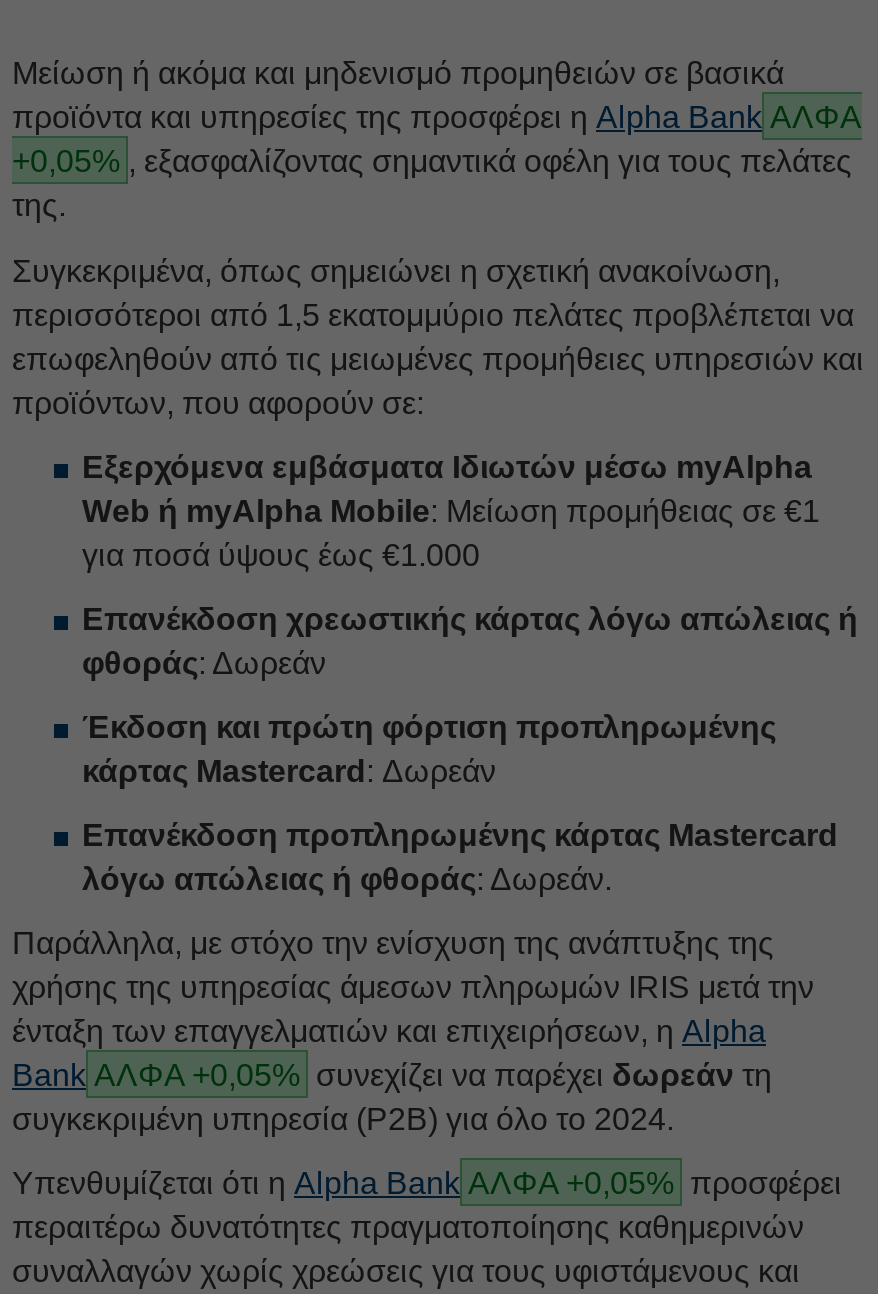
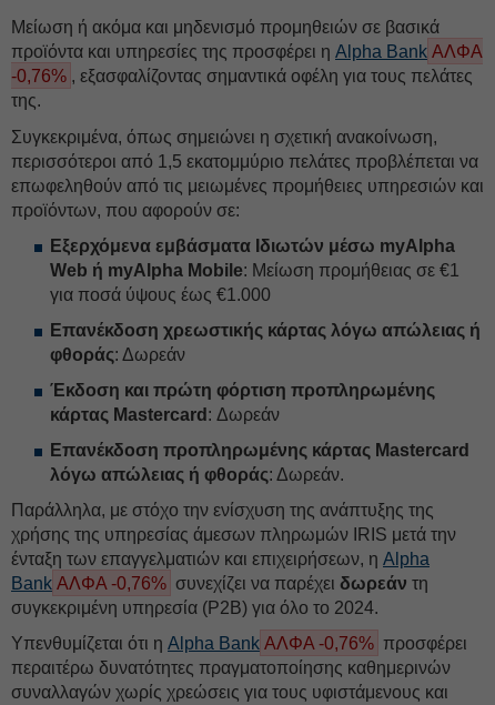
- +0,05% , εξασφαλίζοντας σημαντικά οφέλη για τους πελάτες
+ -0,76% , εξασφαλίζοντας σημαντικά οφέλη για τους πελάτες

- Bank ΑΛΦΑ +0,05% συνεχίζει να παρέχει δωρεάν τη
+ Bank ΑΛΦΑ -0,76% συνεχίζει να παρέχει δωρεάν τη

- Υπενθυμίζεται ότι η Alpha Bank ΑΛΦΑ +0,05% προσφέρει
+ Υπενθυμίζεται ότι η Alpha Bank ΑΛΦΑ -0,76% προσφέρει
